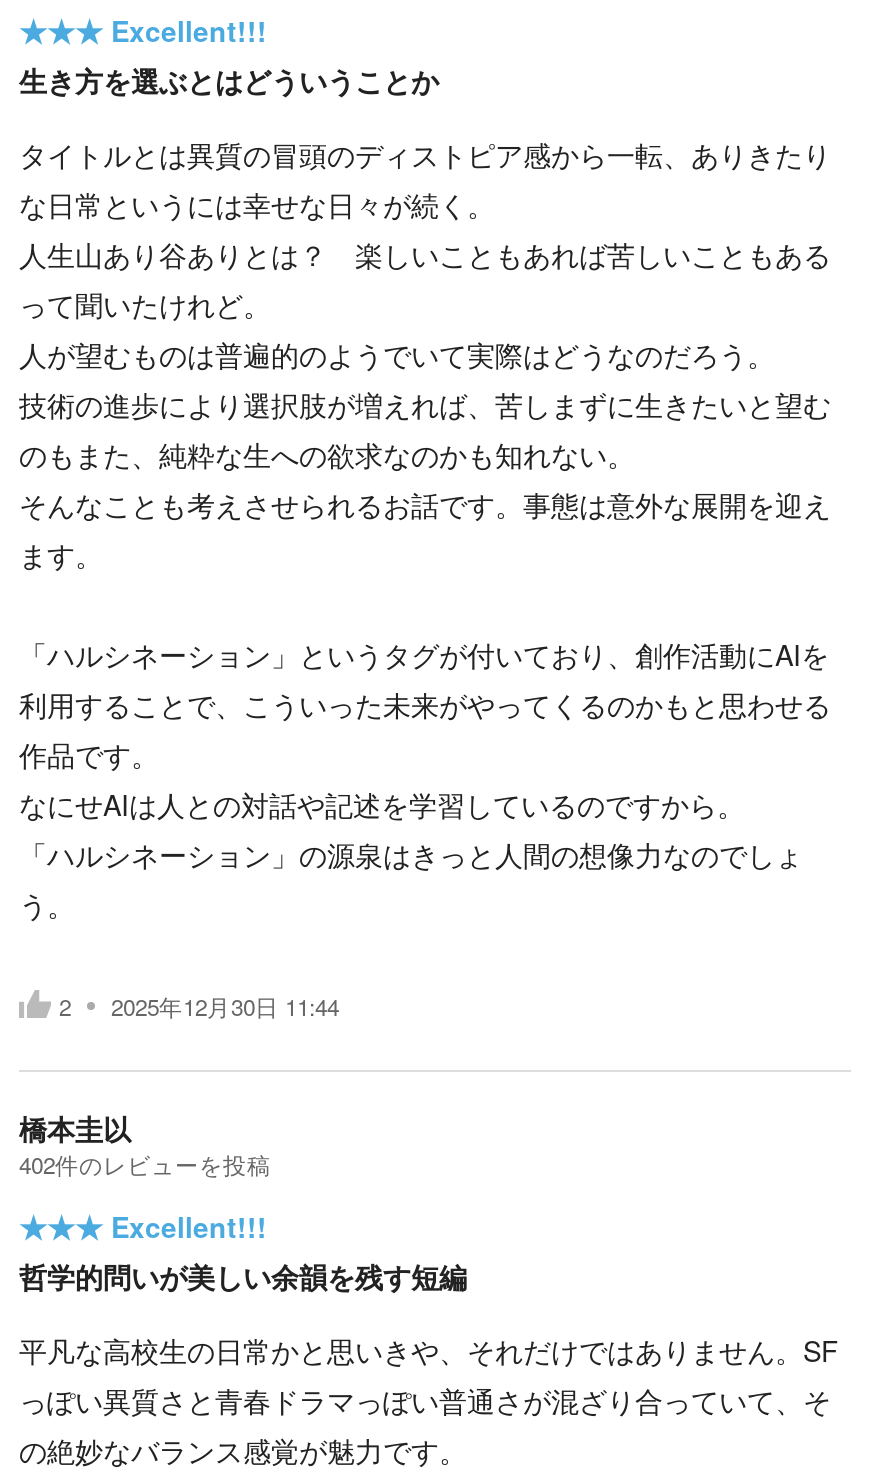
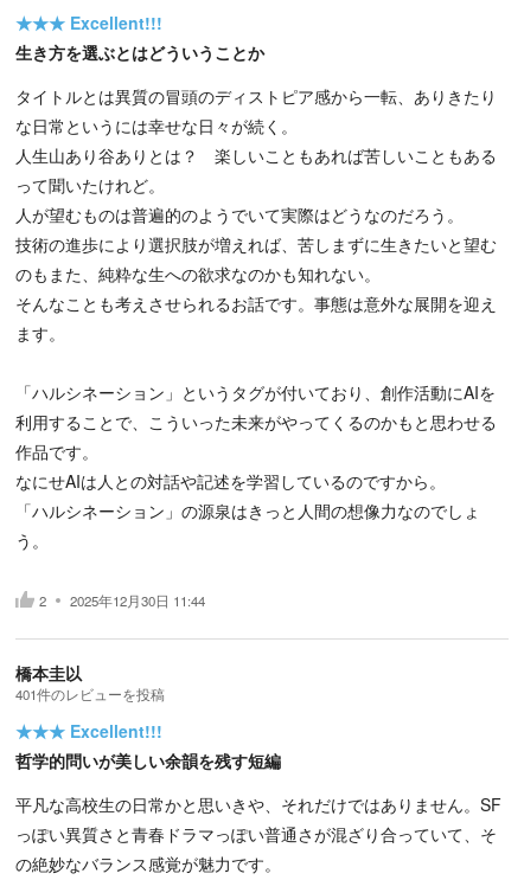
- 402件のレビューを投稿
+ 401件のレビューを投稿
